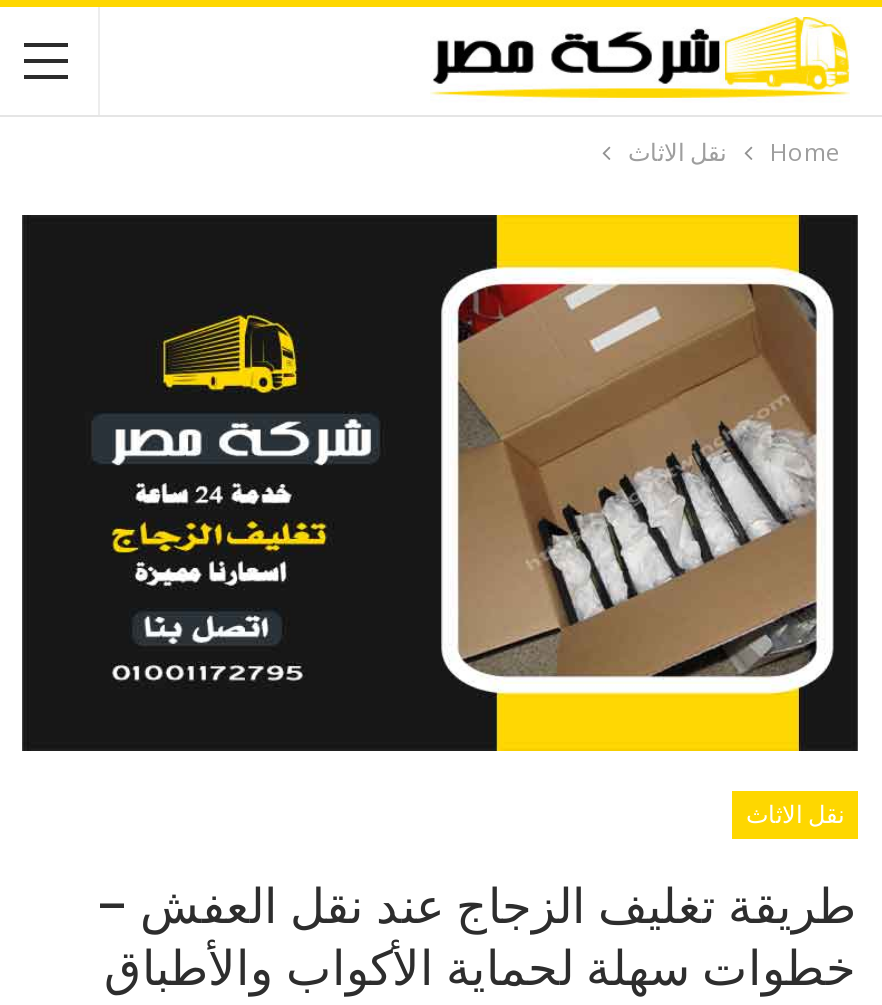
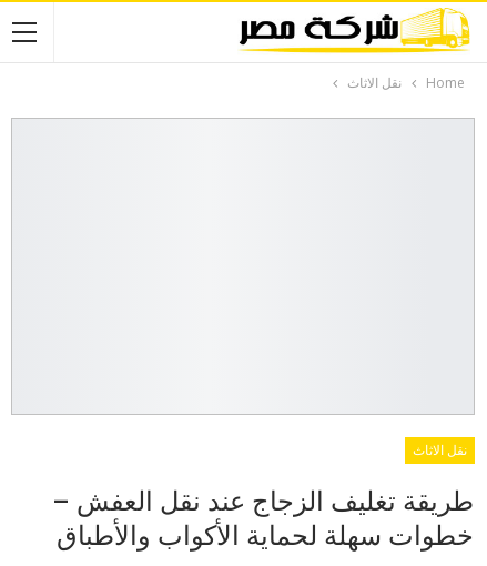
- [image]
